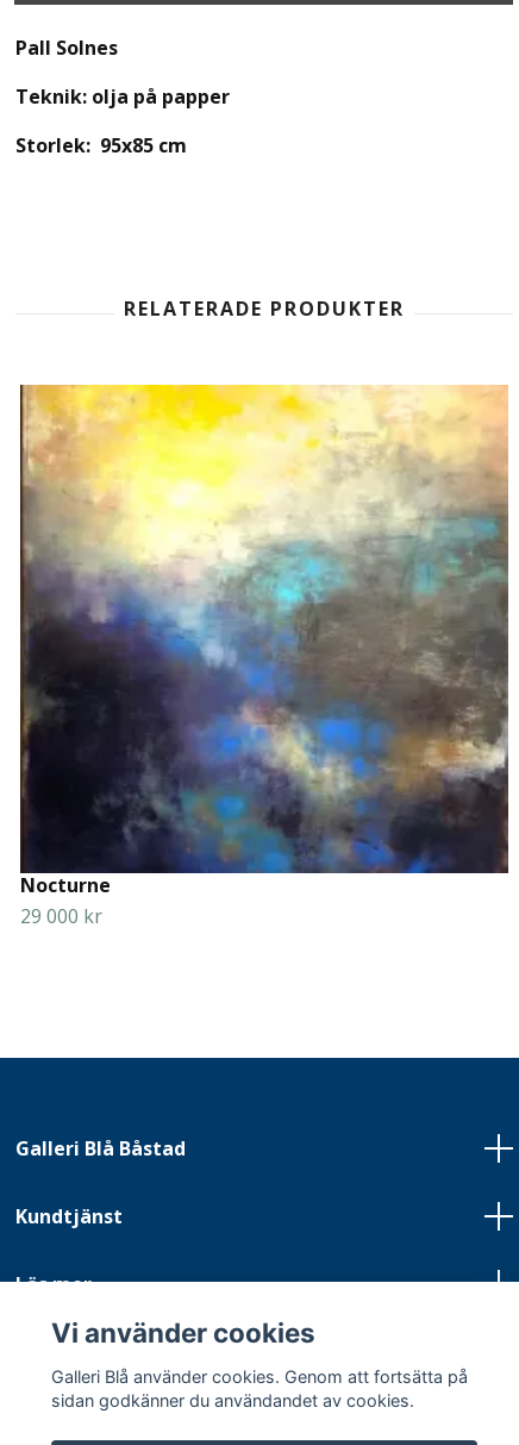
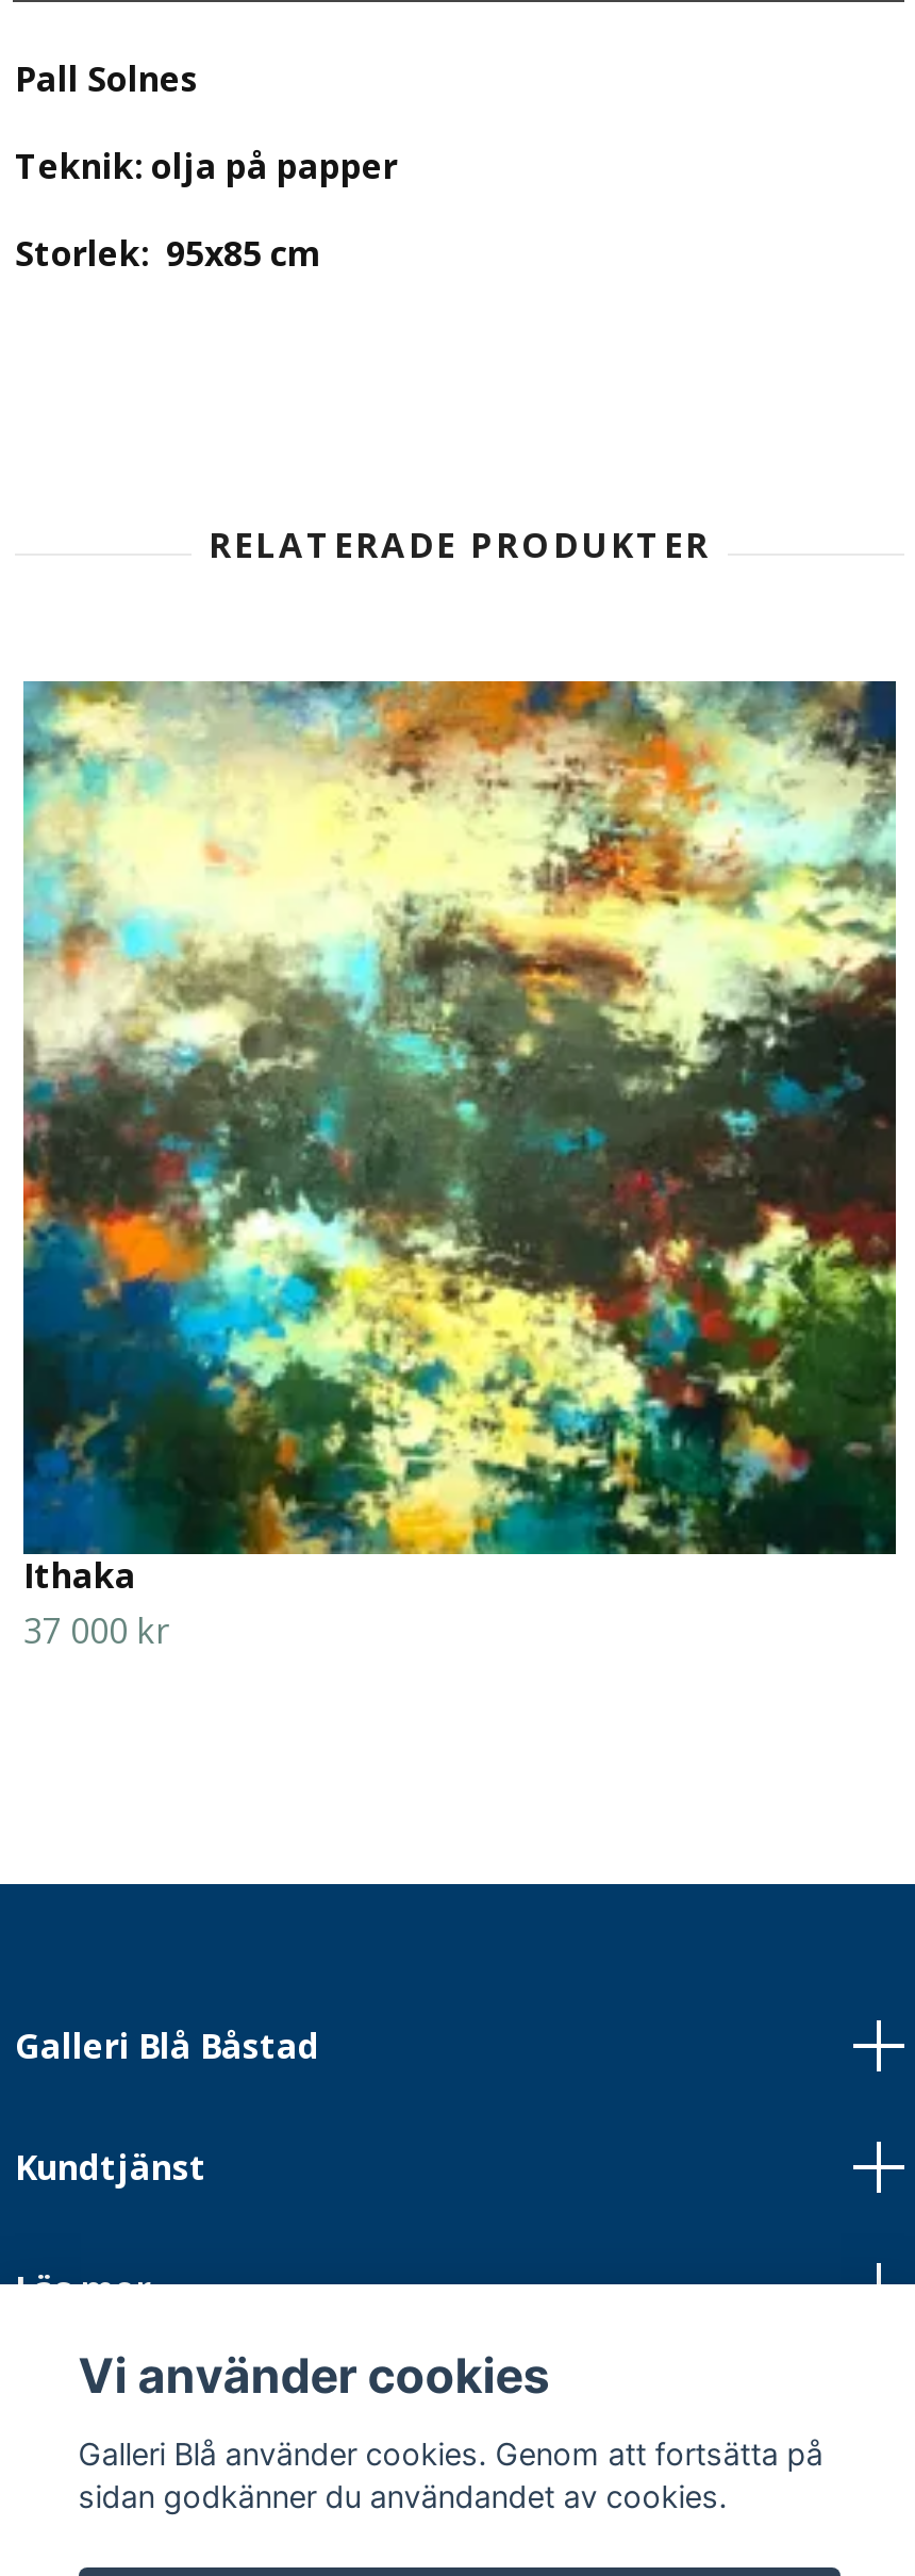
- [image]
- Nocturne
- 29 000 kr
+ [image]
+ Ithaka
+ 37 000 kr
